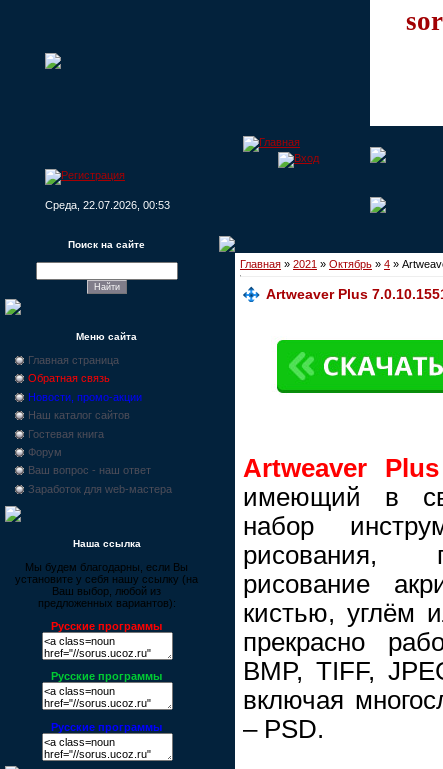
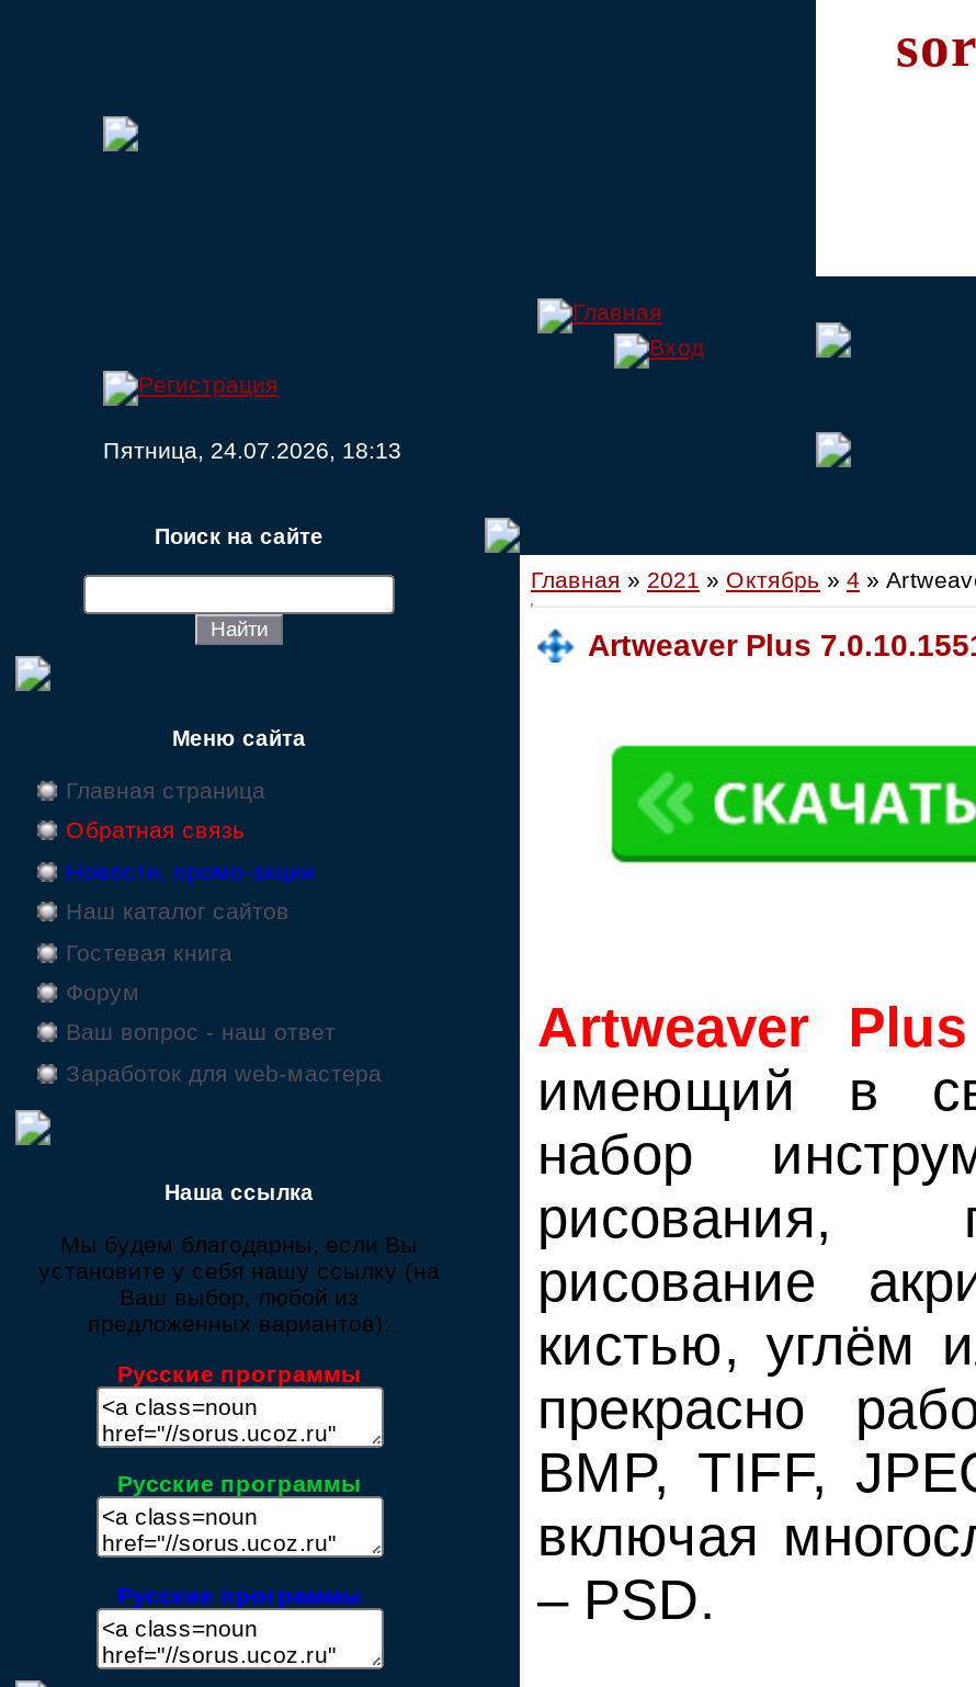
- Среда, 22.07.2026, 00:53
+ Пятница, 24.07.2026, 18:13
